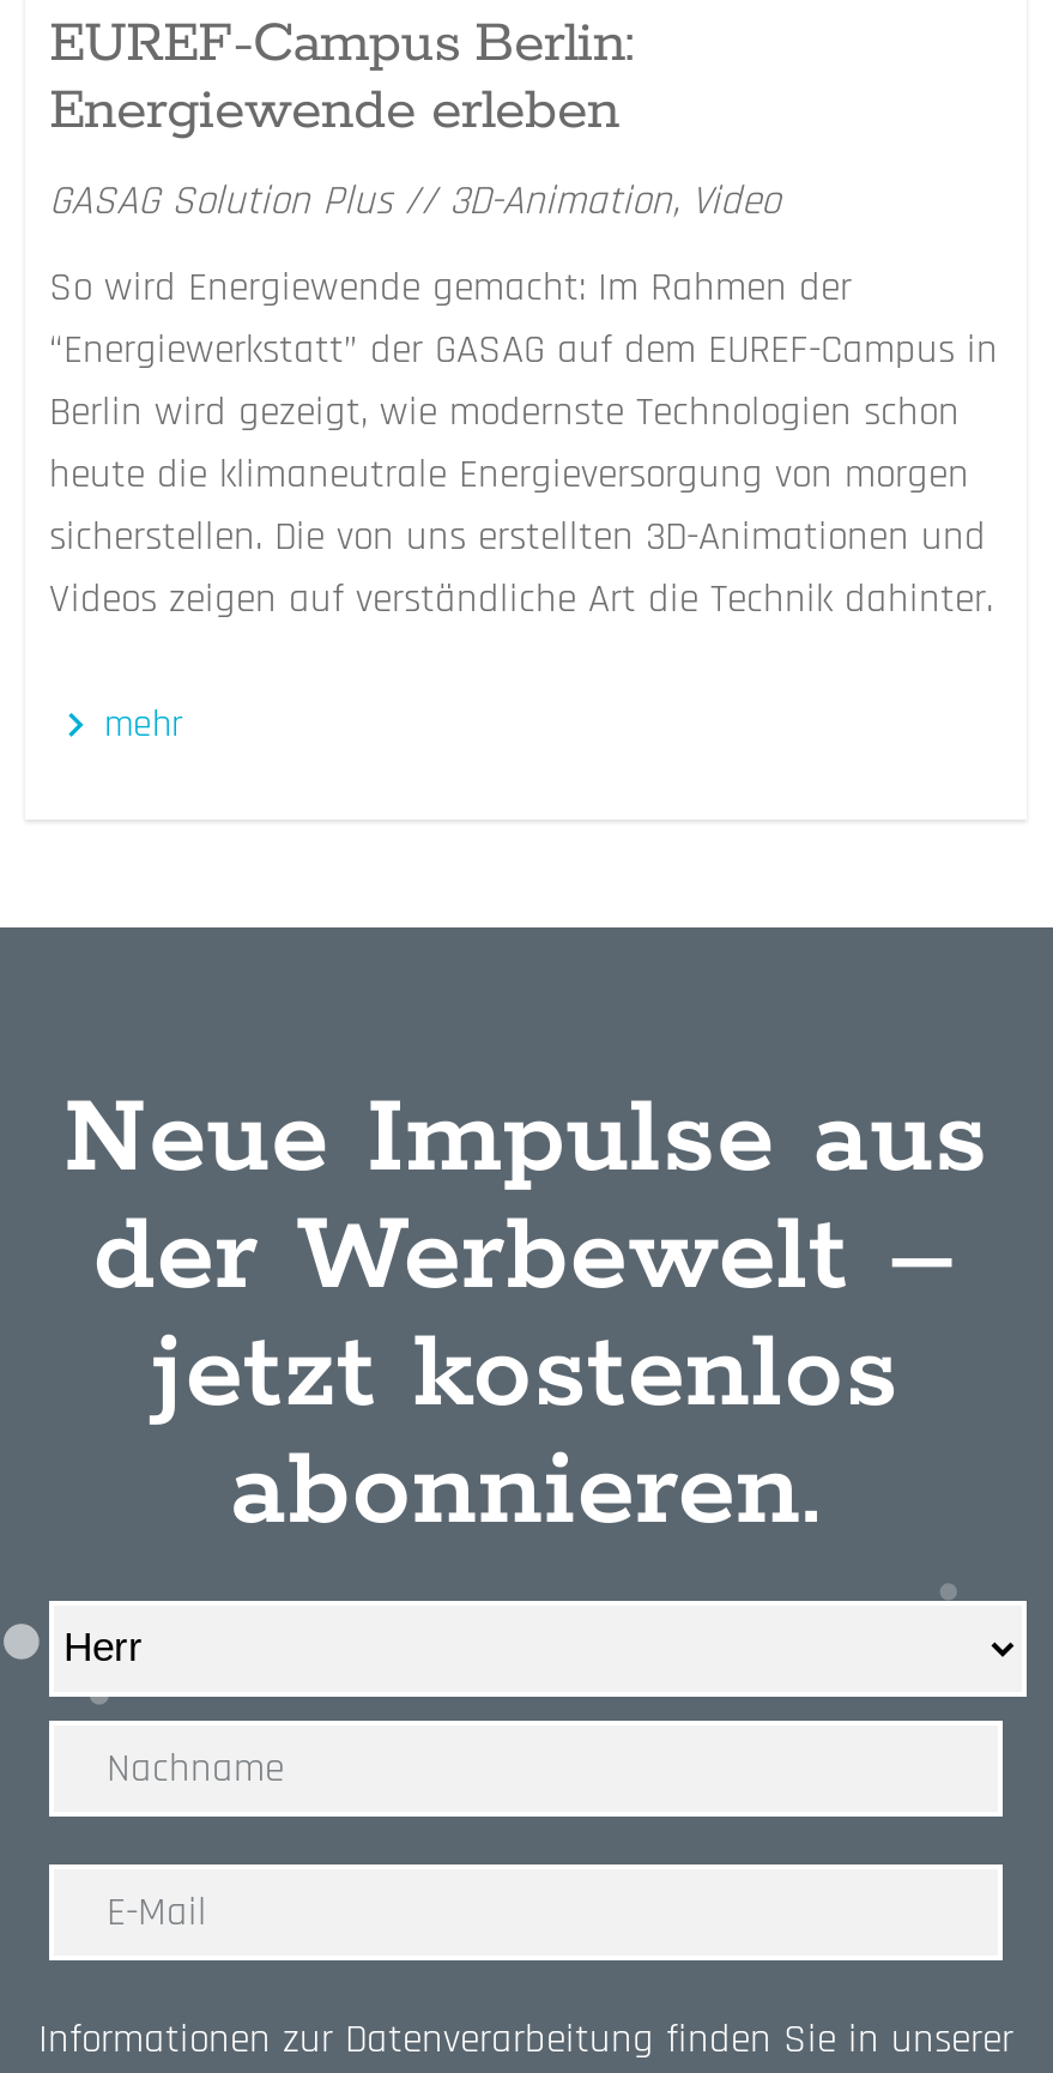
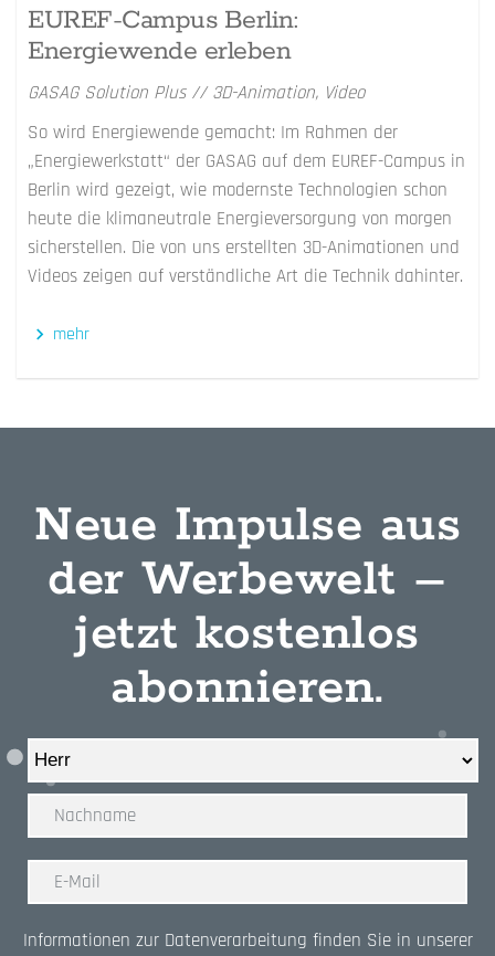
- “Energiewerkstatt” der GASAG auf dem EUREF-Campus in
+ „Energiewerkstatt“ der GASAG auf dem EUREF-Campus in
